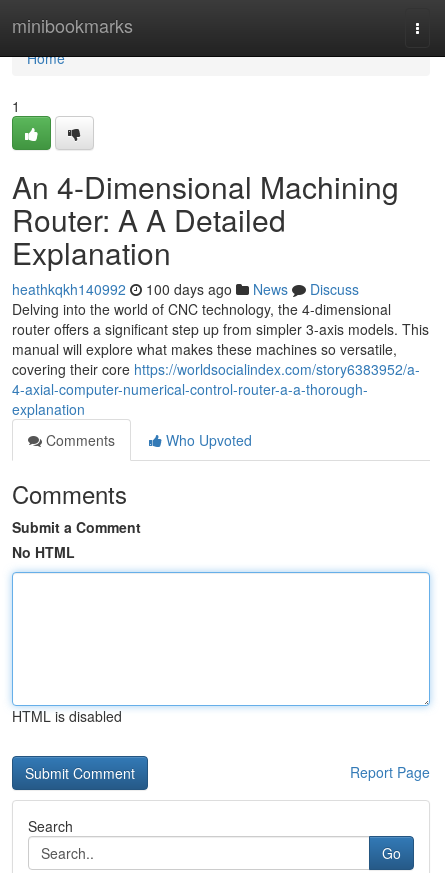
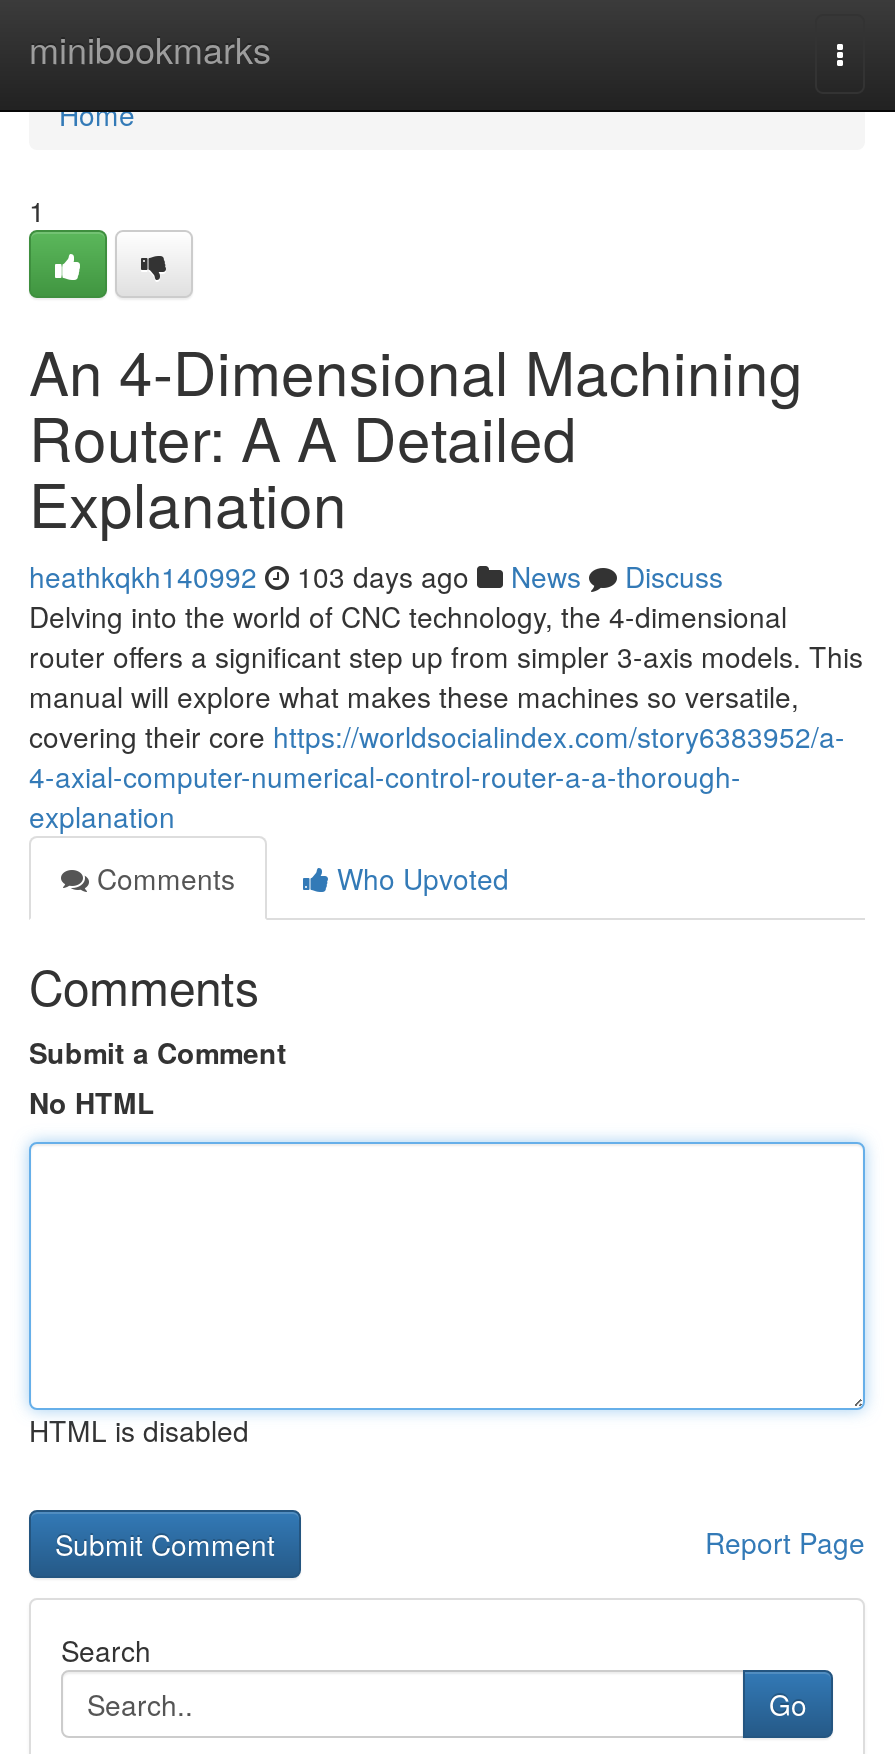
- heathkqkh140992 100 days ago News Discuss
+ heathkqkh140992 103 days ago News Discuss
